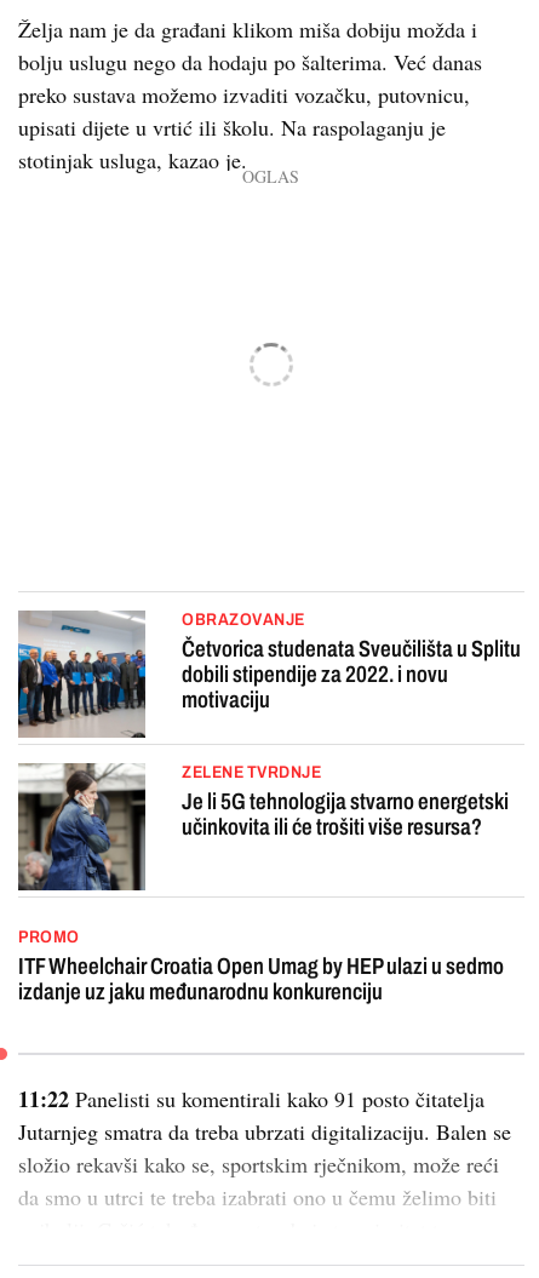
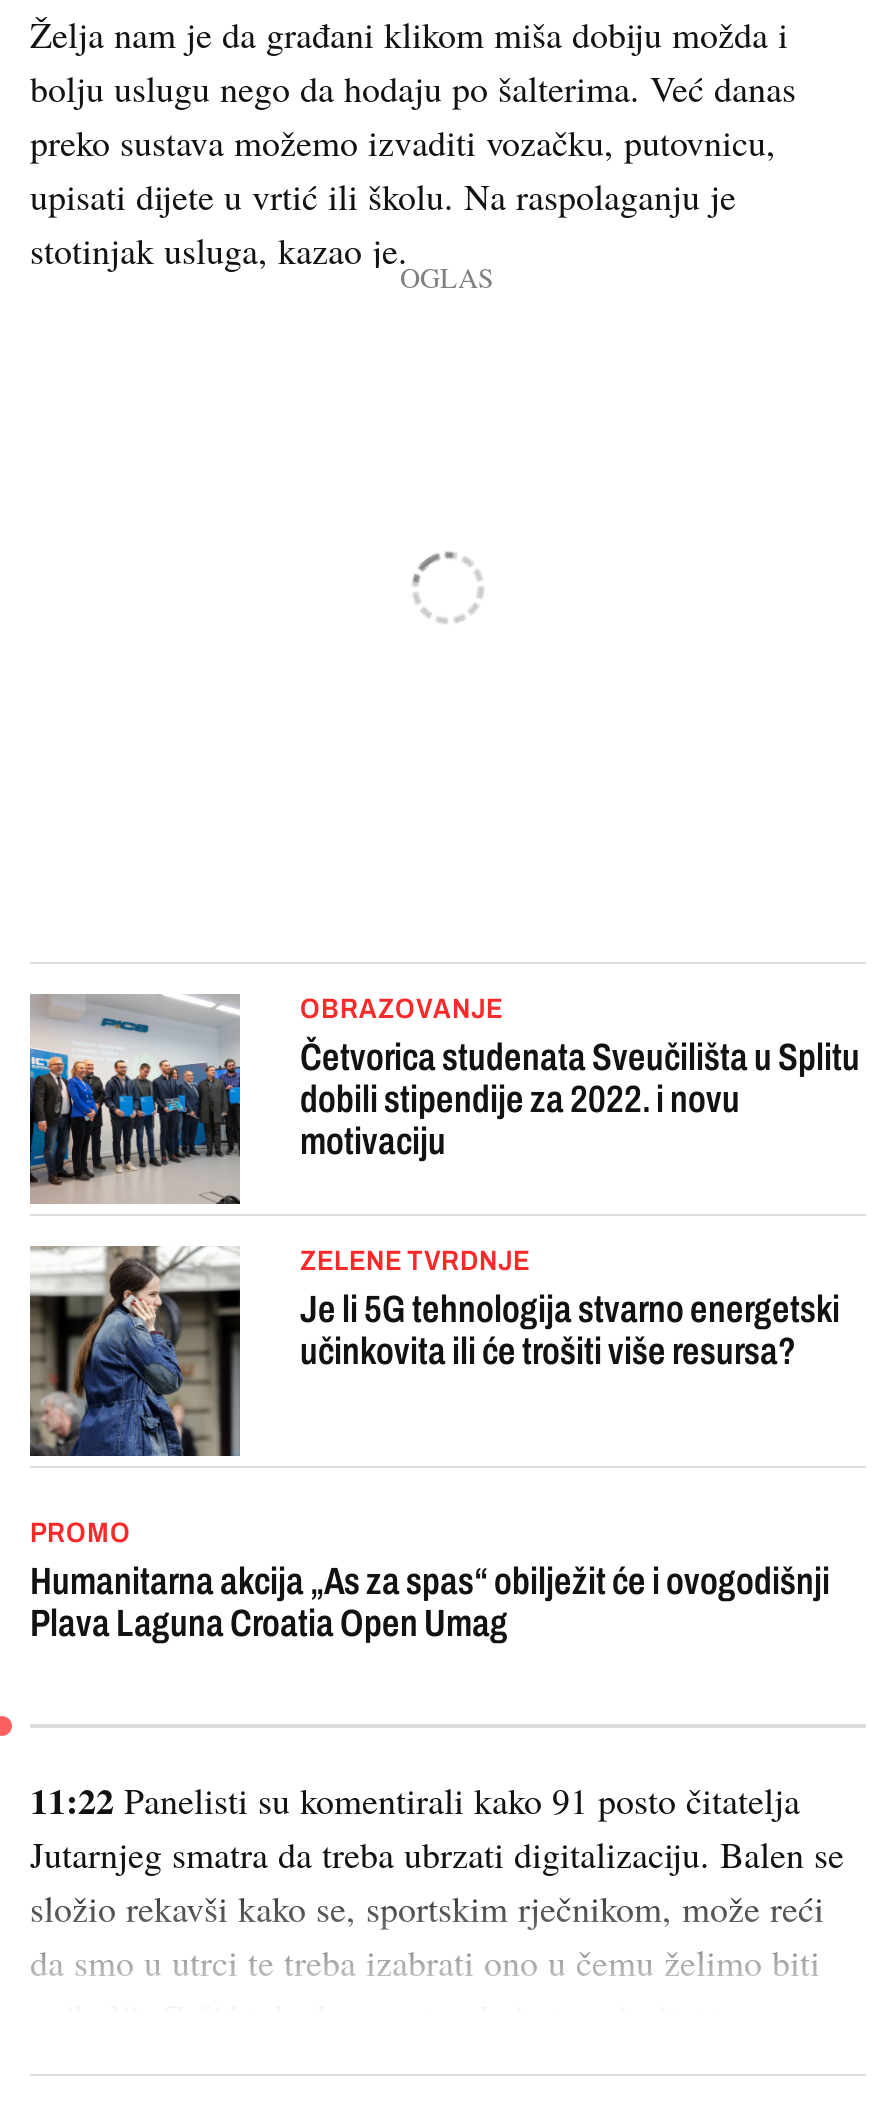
- ITF Wheelchair Croatia Open Umag by HEP ulazi u sedmo
- izdanje uz jaku međunarodnu konkurenciju
+ Humanitarna akcija „As za spas“ obilježit će i ovogodišnji
+ Plava Laguna Croatia Open Umag
